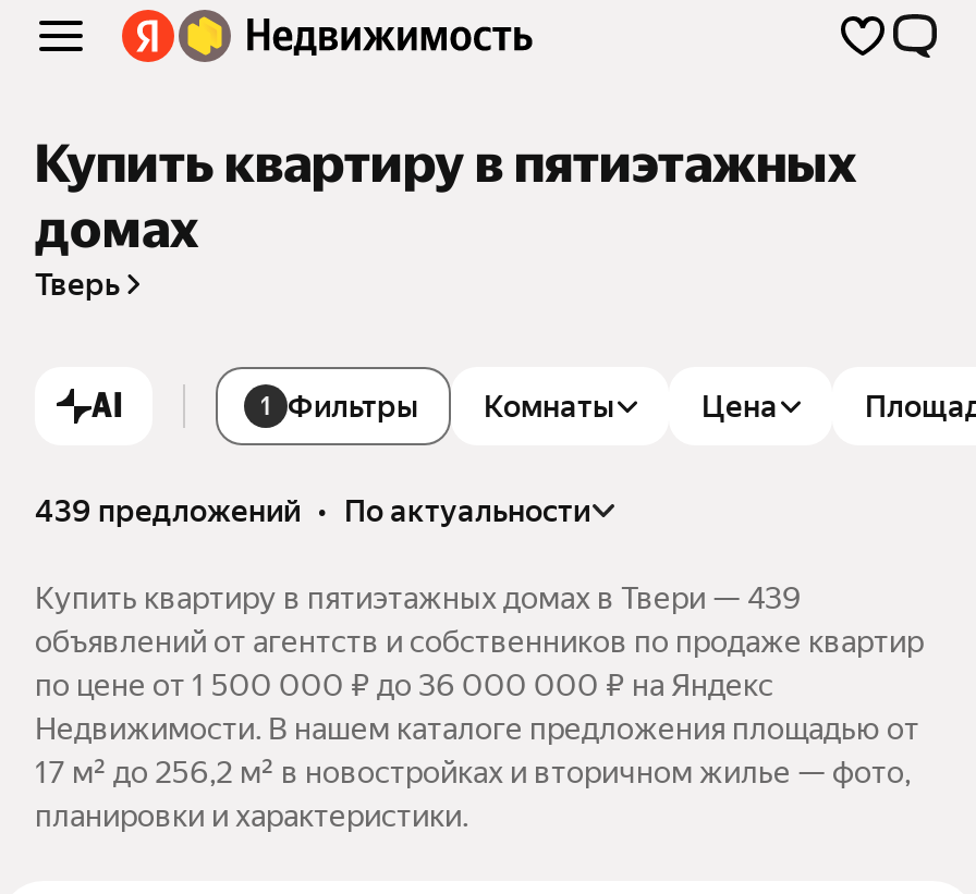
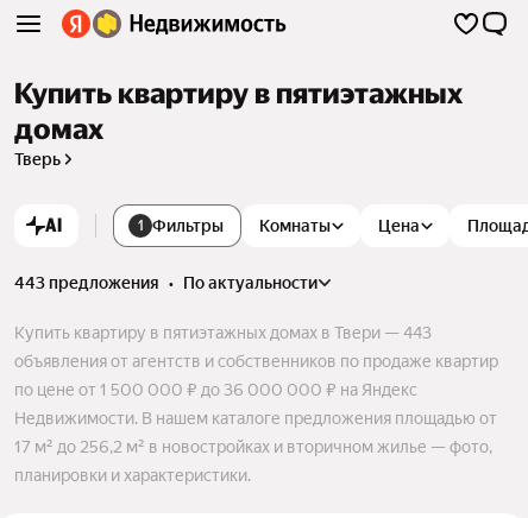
- 439 предложений • по актуальности
+ 443 предложения • по актуальности

- Купить квартиру в пятиэтажных домах в Твери — 439
+ Купить квартиру в пятиэтажных домах в Твери — 443

- объявлений от агентств и собственников по продаже квартир
+ объявления от агентств и собственников по продаже квартир
